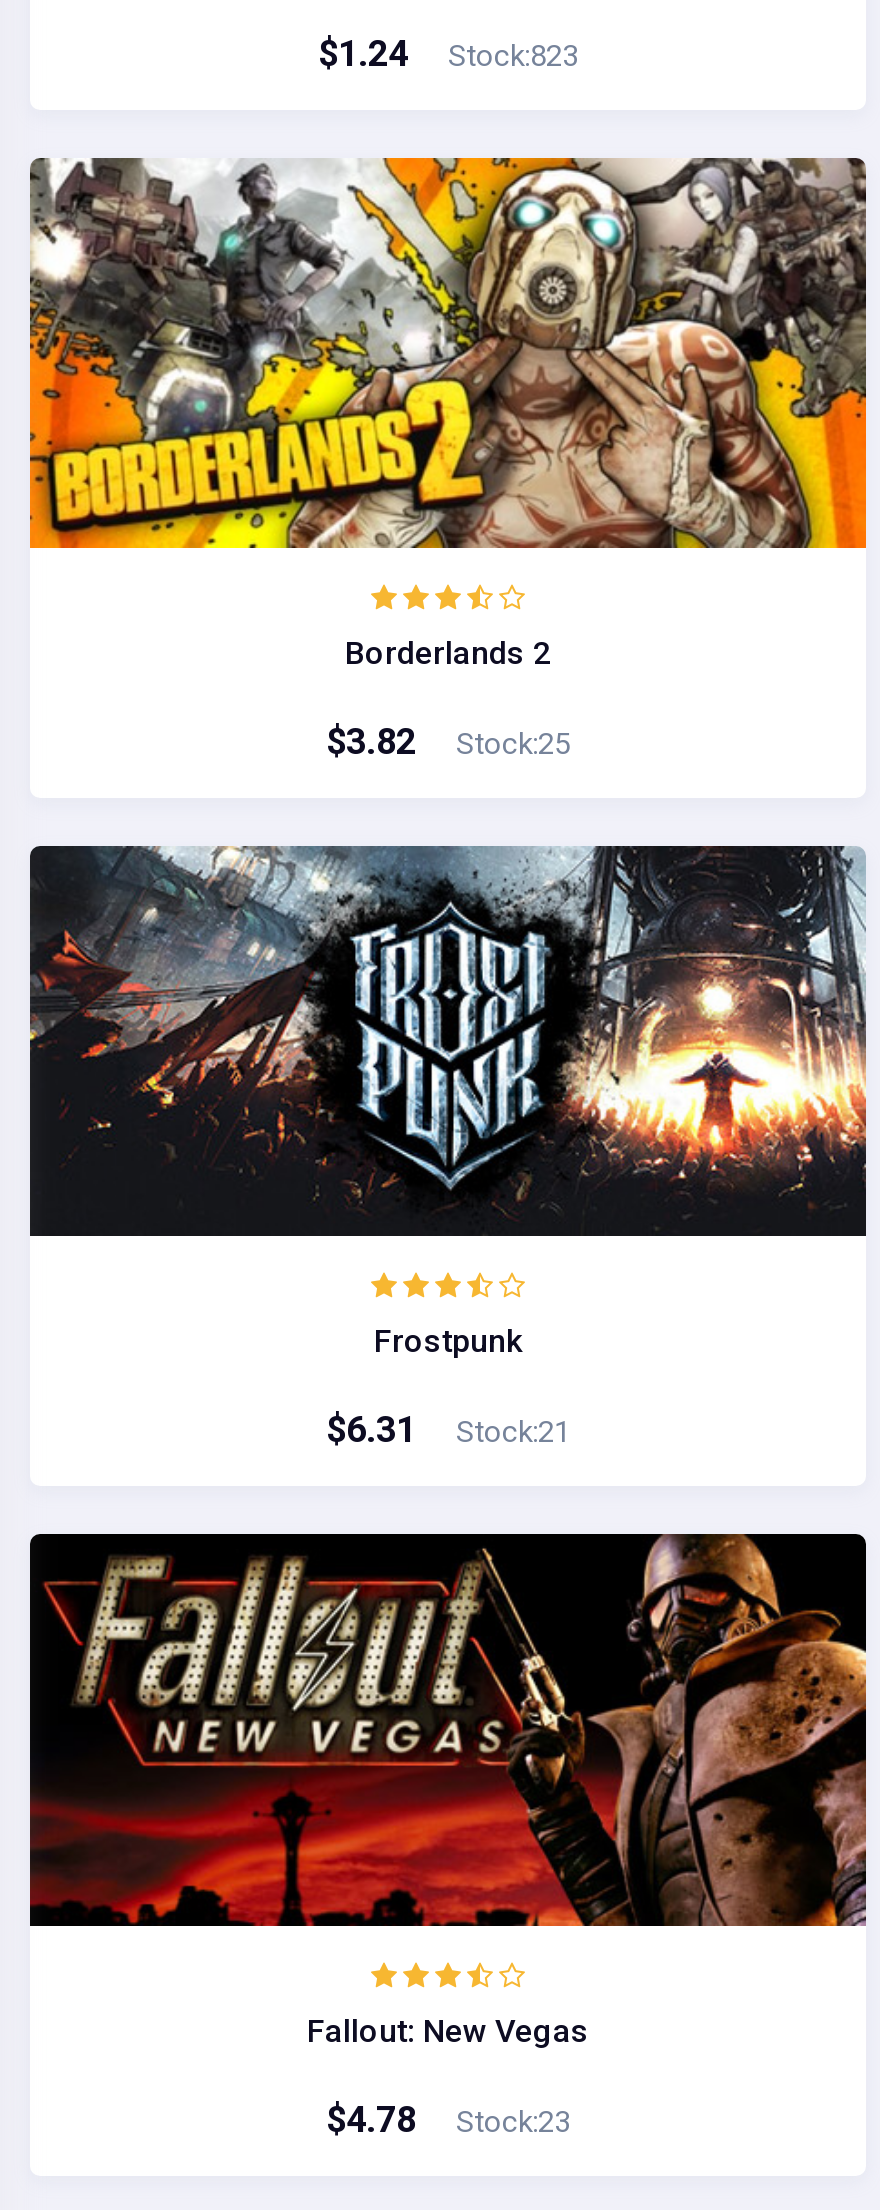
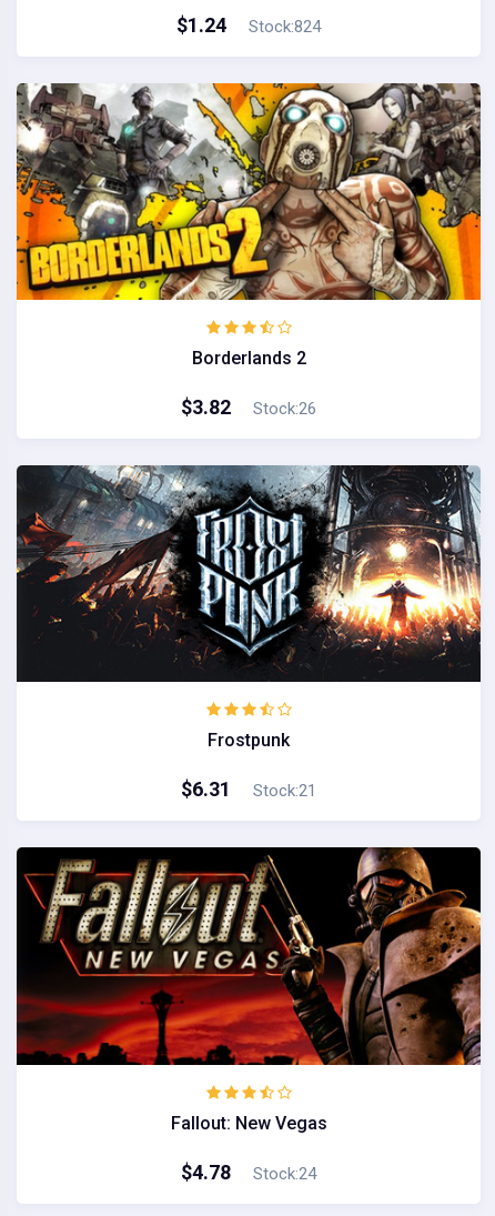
- $1.24 Stock:823
+ $1.24 Stock:824

- $3.82 Stock:25
+ $3.82 Stock:26

- $4.78 Stock:23
+ $4.78 Stock:24
